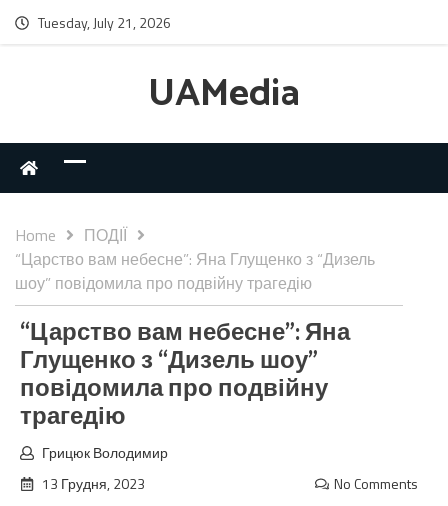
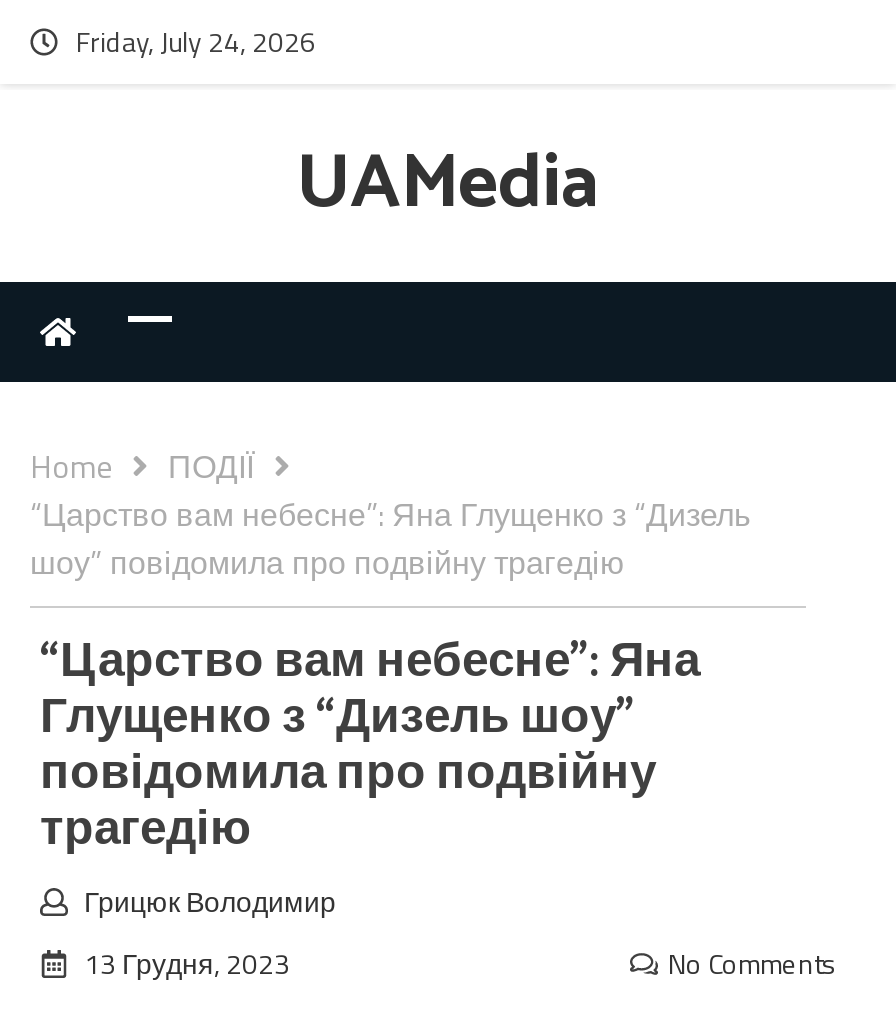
- Tuesday, July 21, 2026
+ Friday, July 24, 2026
